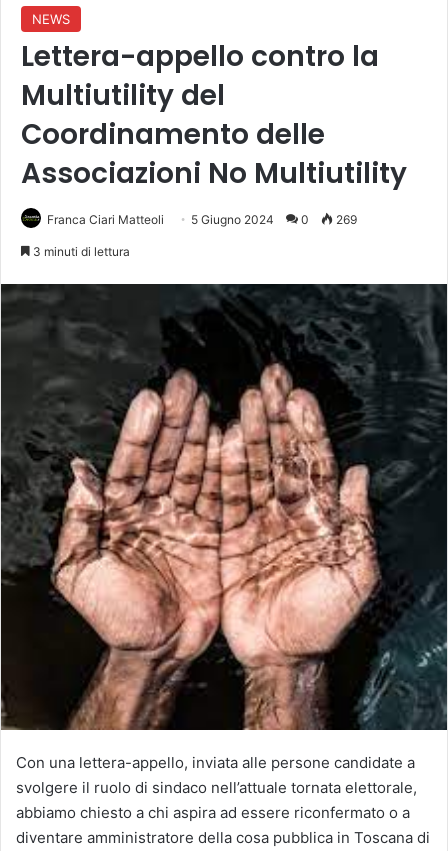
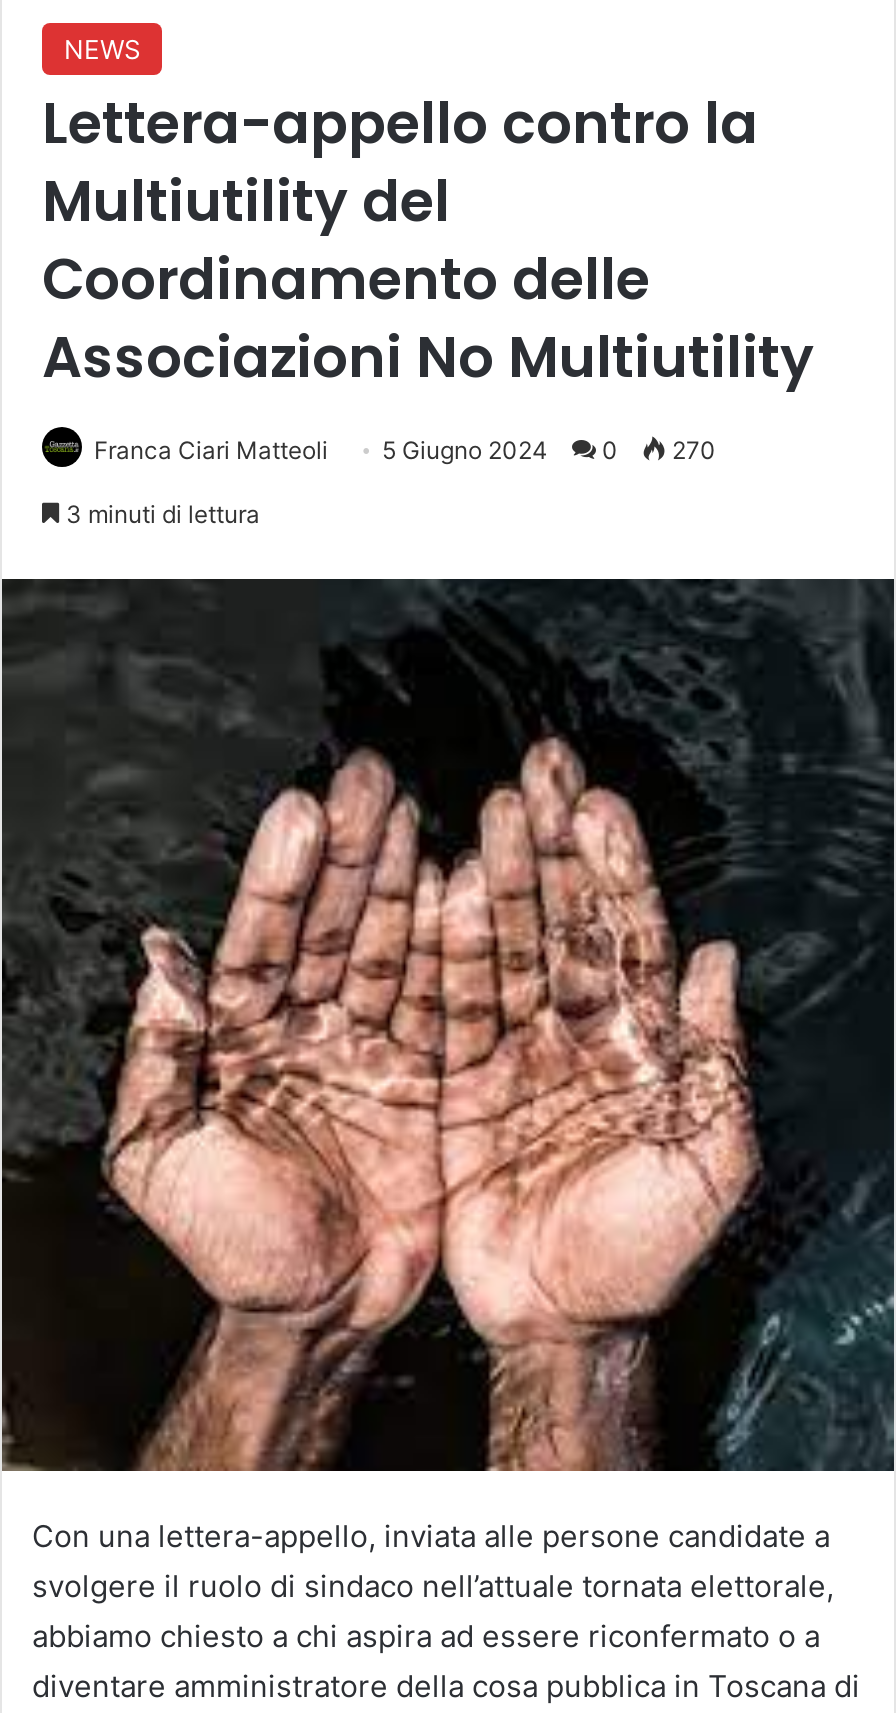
- Franca Ciari Matteoli 5 Giugno 2024 0 269
+ Franca Ciari Matteoli 5 Giugno 2024 0 270
